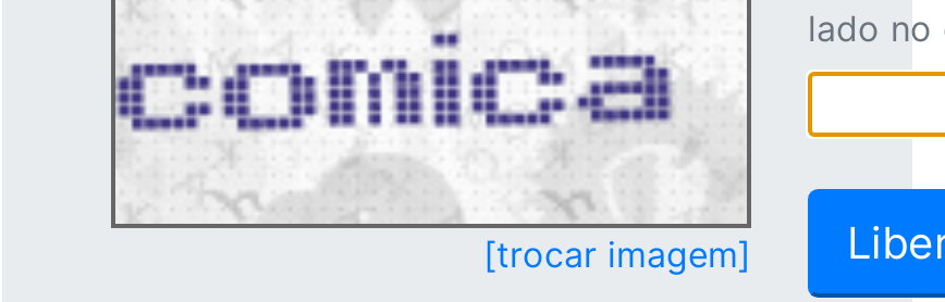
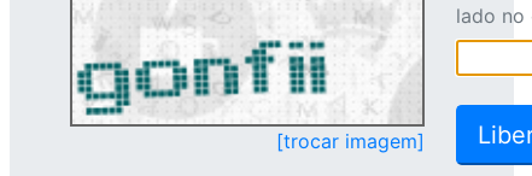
- [image]
+ [image]
